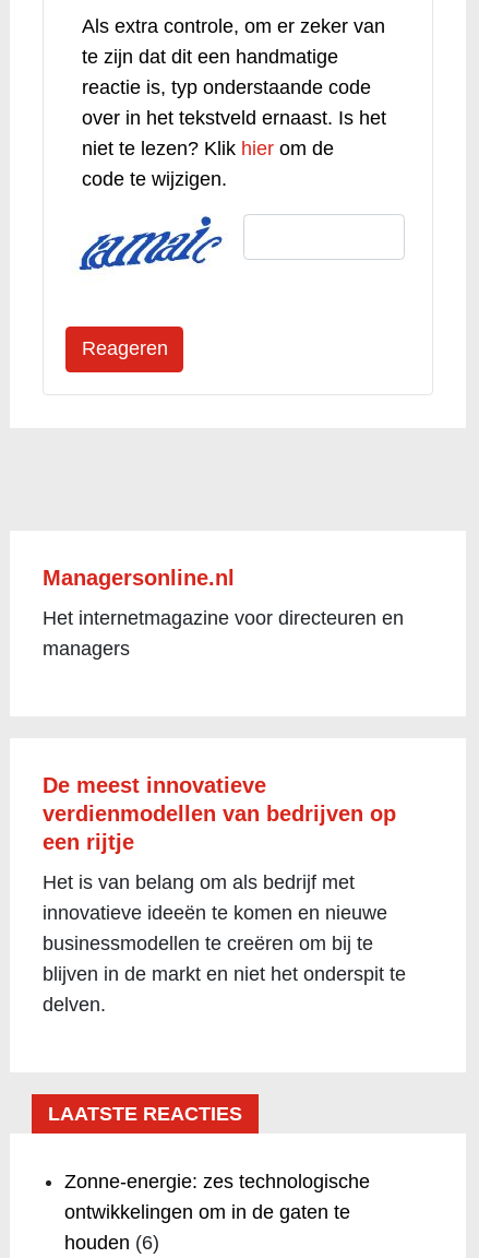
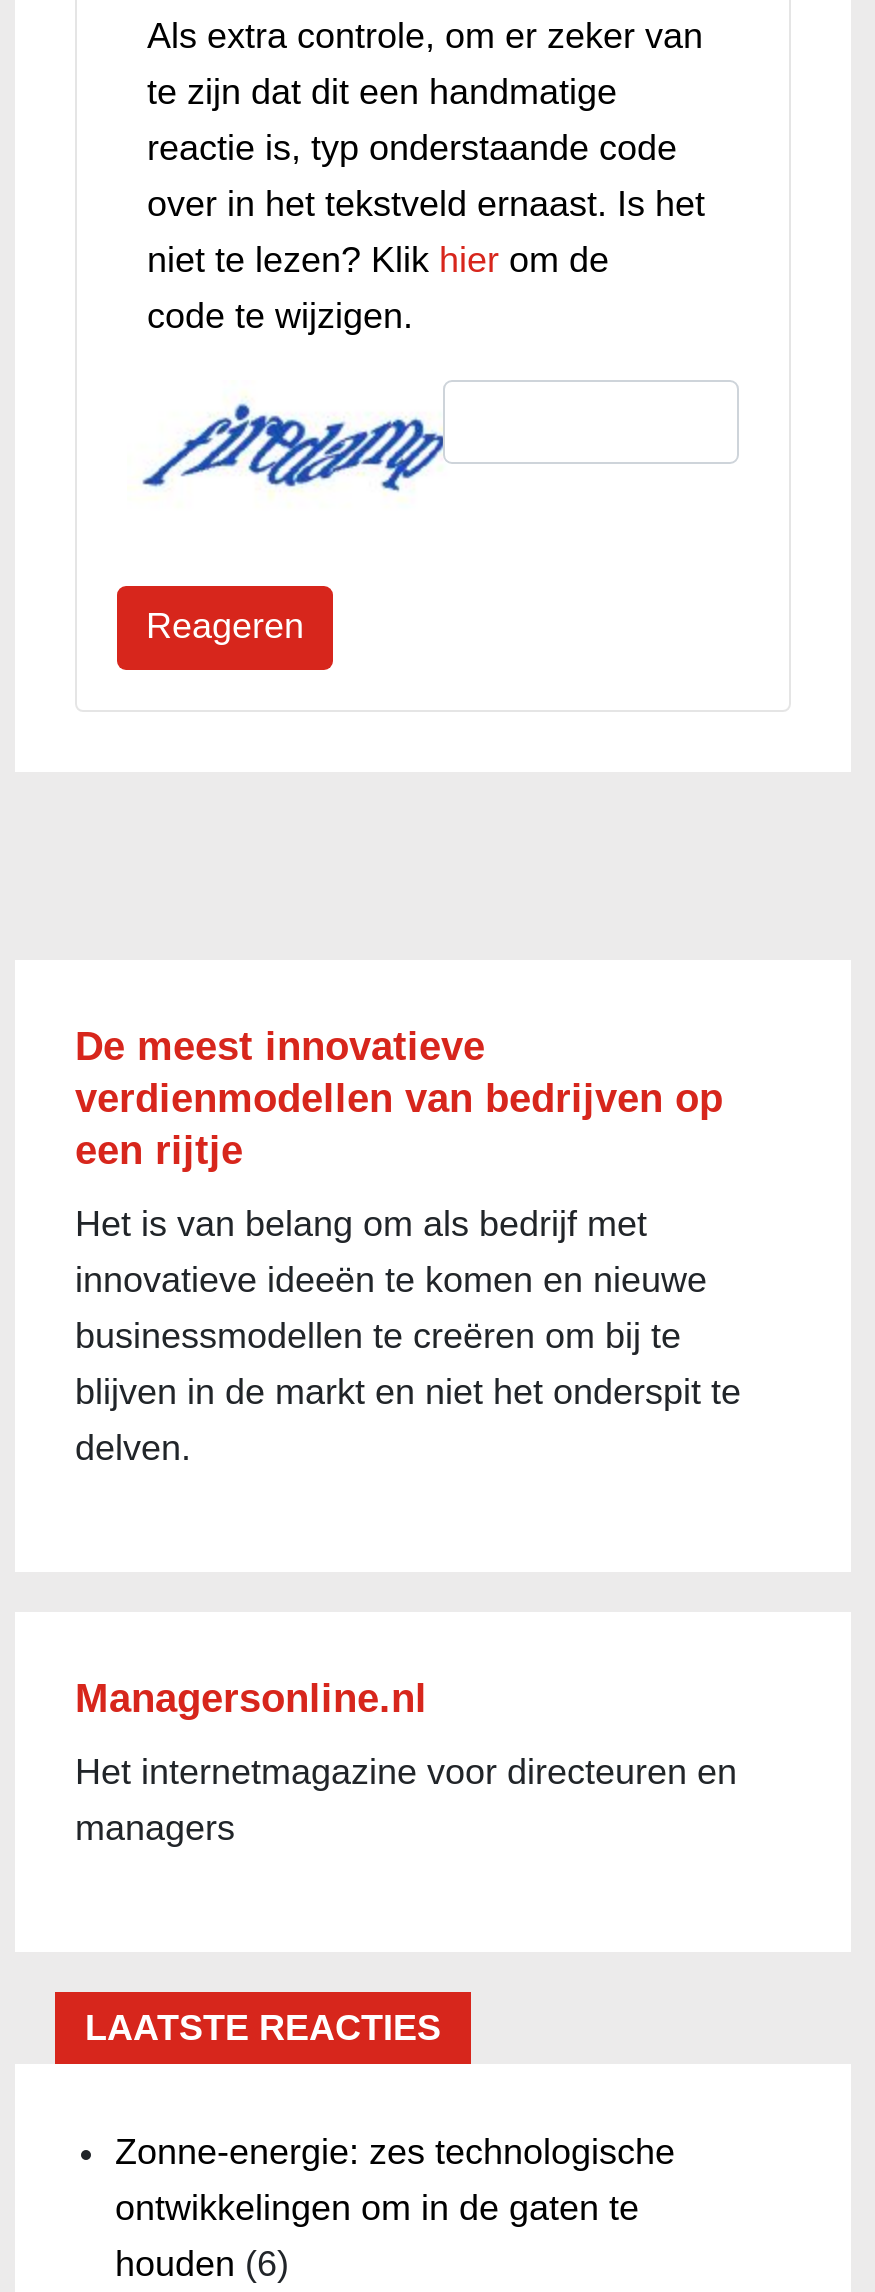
- [image]
+ [image]

moved down: Managersonline.nl | Het internetmagazine voor directeuren en | managers

moved up: De meest innovatieve | verdienmodellen van bedrijven op | een rijtje | Het is van belang om als bedrijf met | innovatieve ideeën te komen en nieuwe | businessmodellen te creëren om bij te | blijven in de markt en niet het onderspit te | delven.
